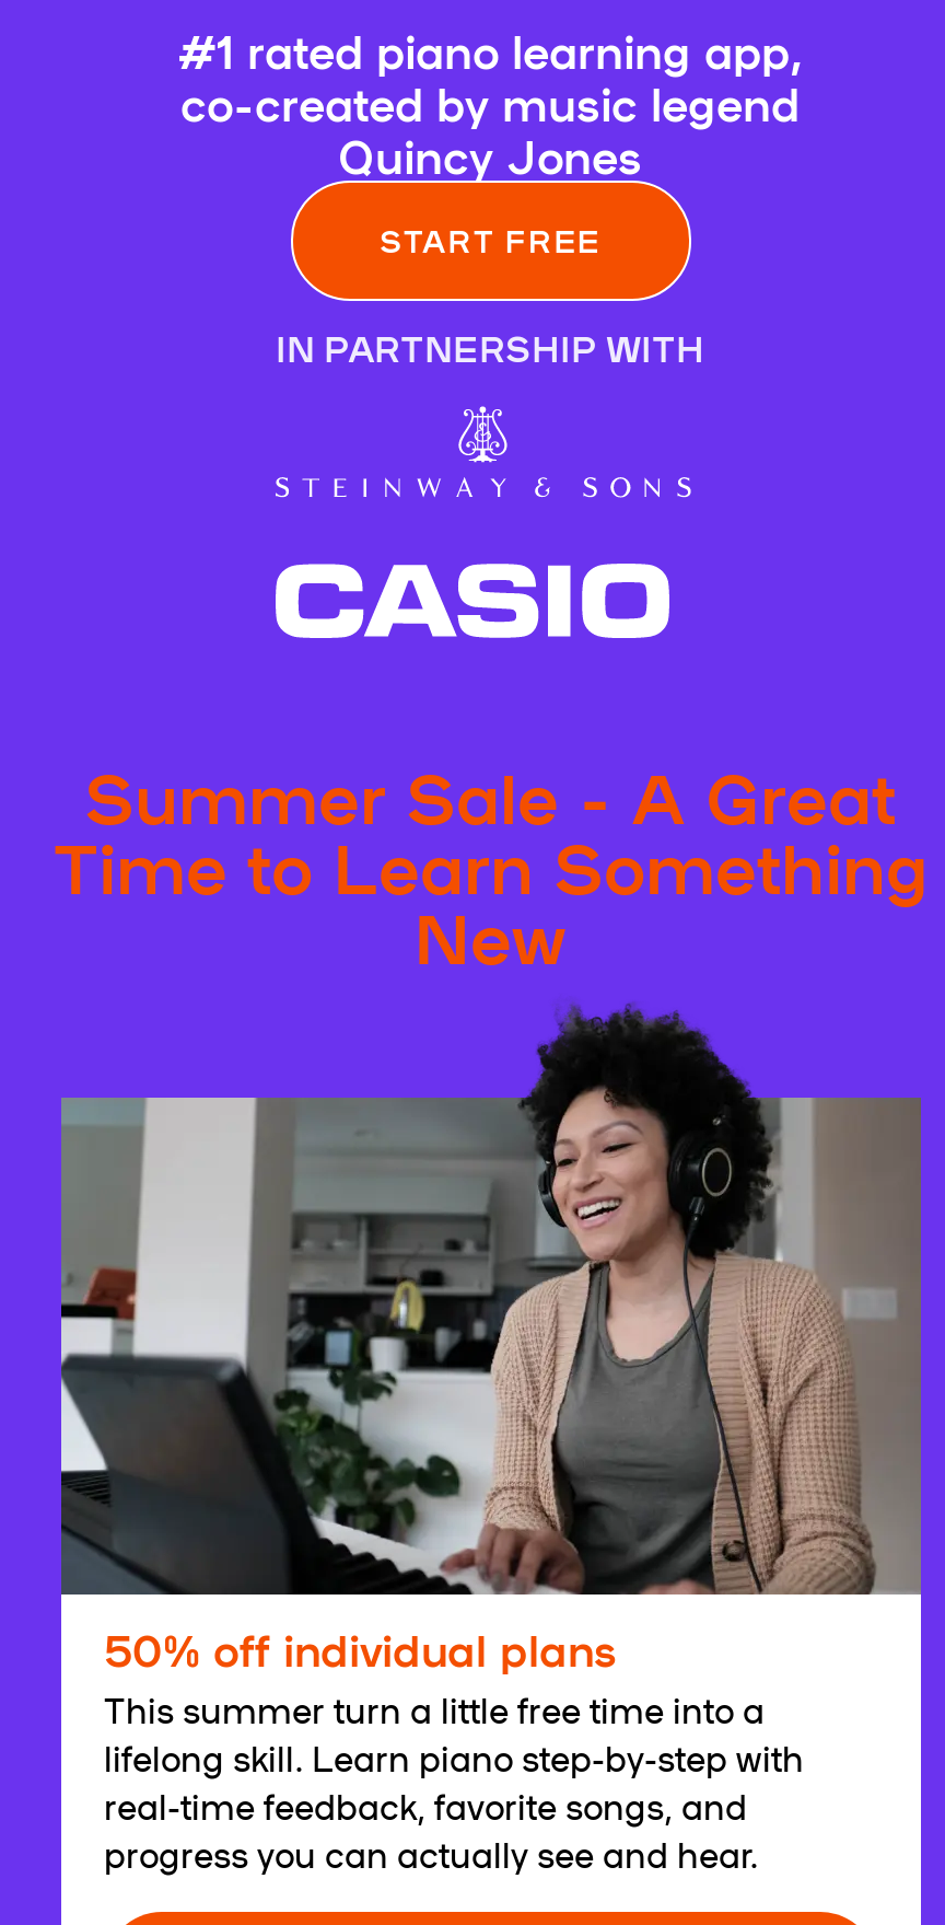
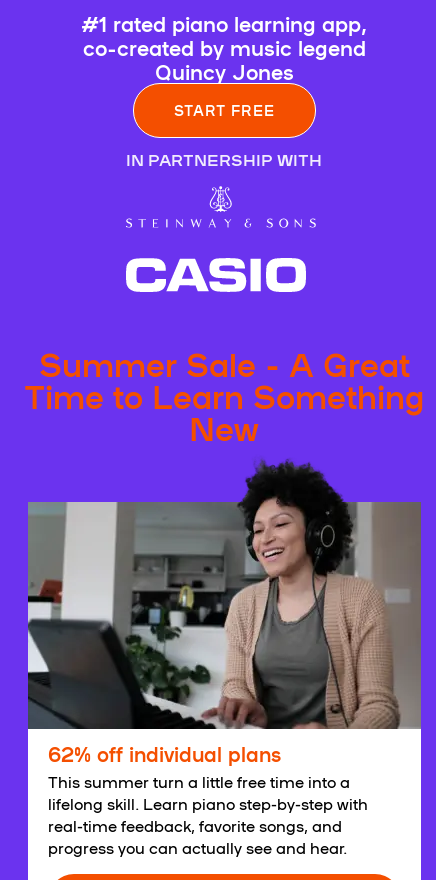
- 50% off individual plans
+ 62% off individual plans
